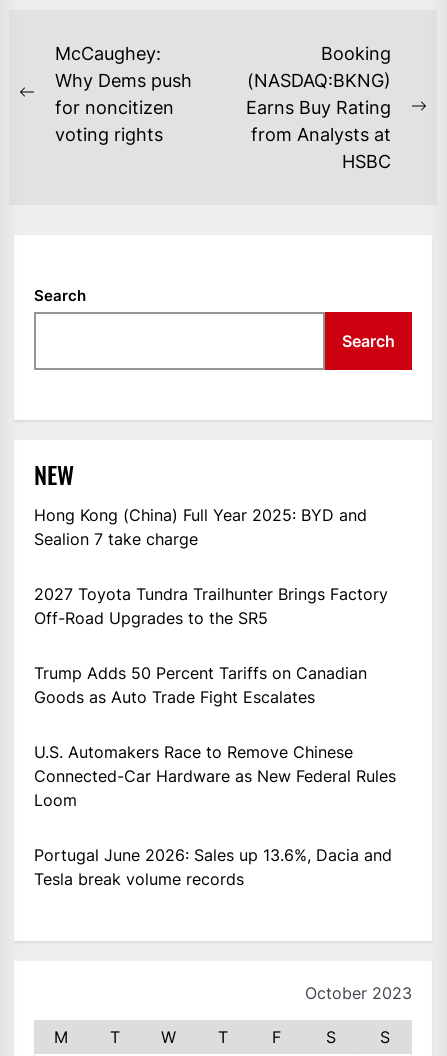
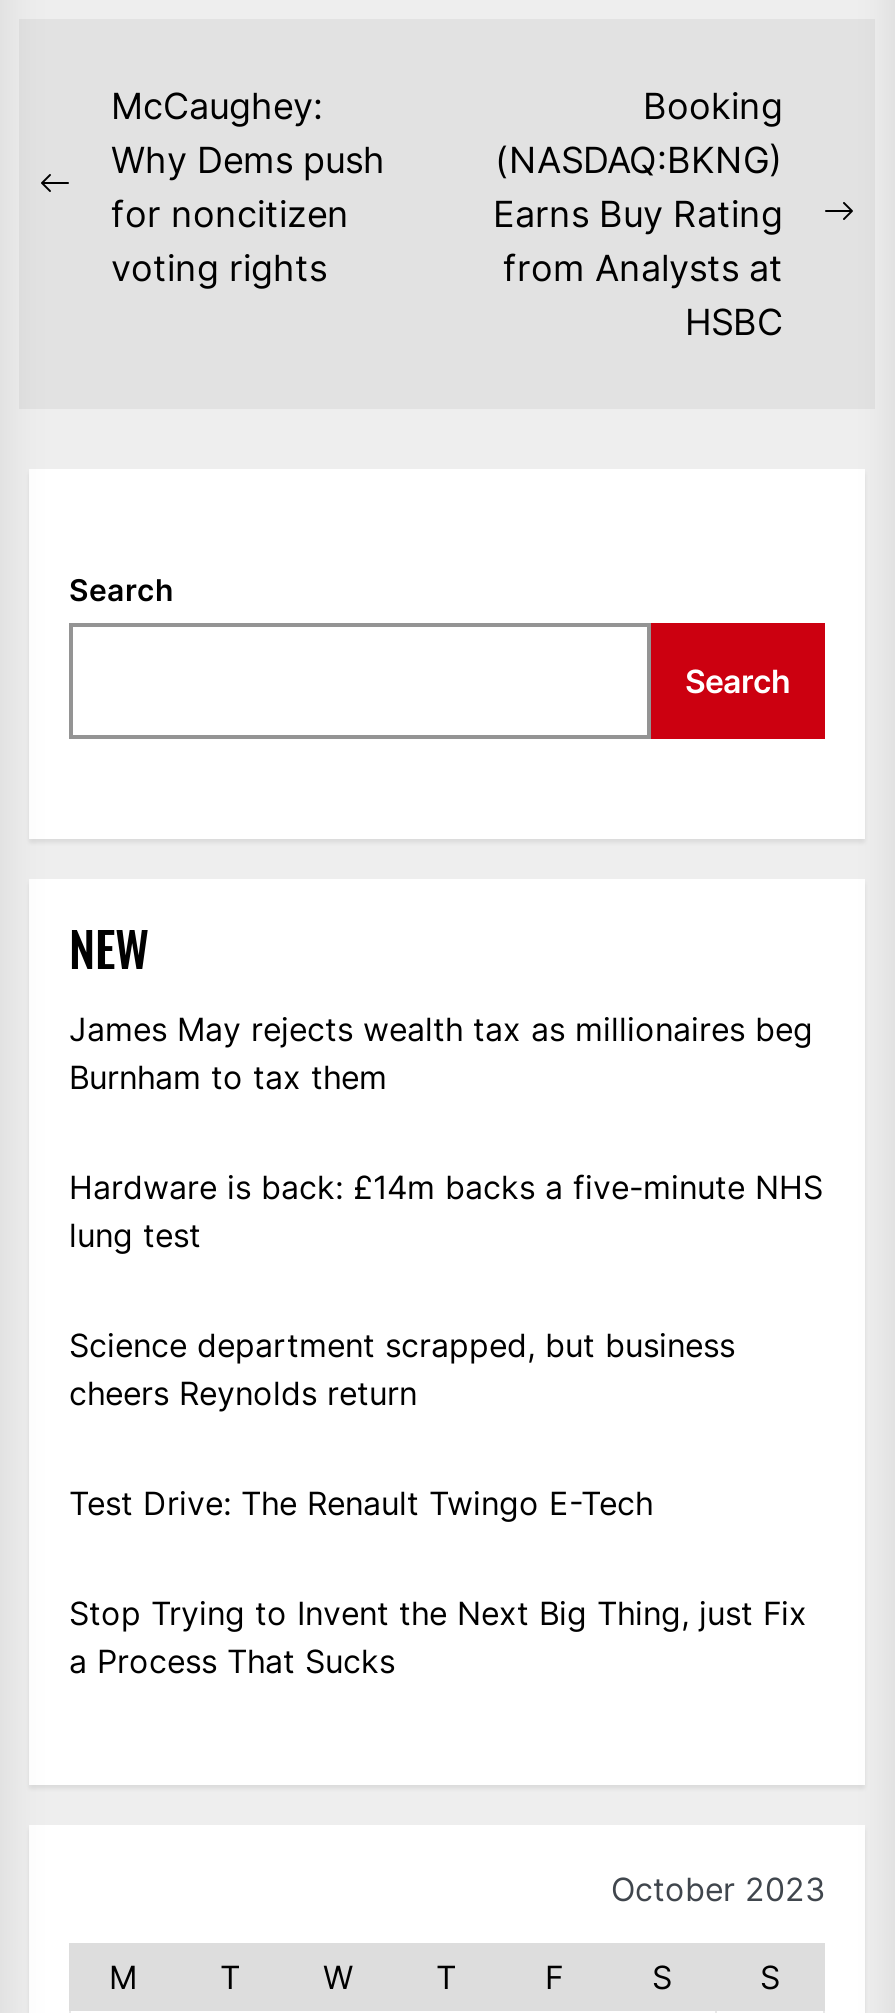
- Hong Kong (China) Full Year 2025: BYD and
- Sealion 7 take charge
+ James May rejects wealth tax as millionaires beg
+ Burnham to tax them

- 2027 Toyota Tundra Trailhunter Brings Factory
- Off-Road Upgrades to the SR5
+ Hardware is back: £14m backs a five-minute NHS
+ lung test

- Trump Adds 50 Percent Tariffs on Canadian
- Goods as Auto Trade Fight Escalates
+ Science department scrapped, but business
+ cheers Reynolds return

- U.S. Automakers Race to Remove Chinese
- Connected-Car Hardware as New Federal Rules
- Loom
+ Test Drive: The Renault Twingo E-Tech

- Portugal June 2026: Sales up 13.6%, Dacia and
- Tesla break volume records
+ Stop Trying to Invent the Next Big Thing, just Fix
+ a Process That Sucks
